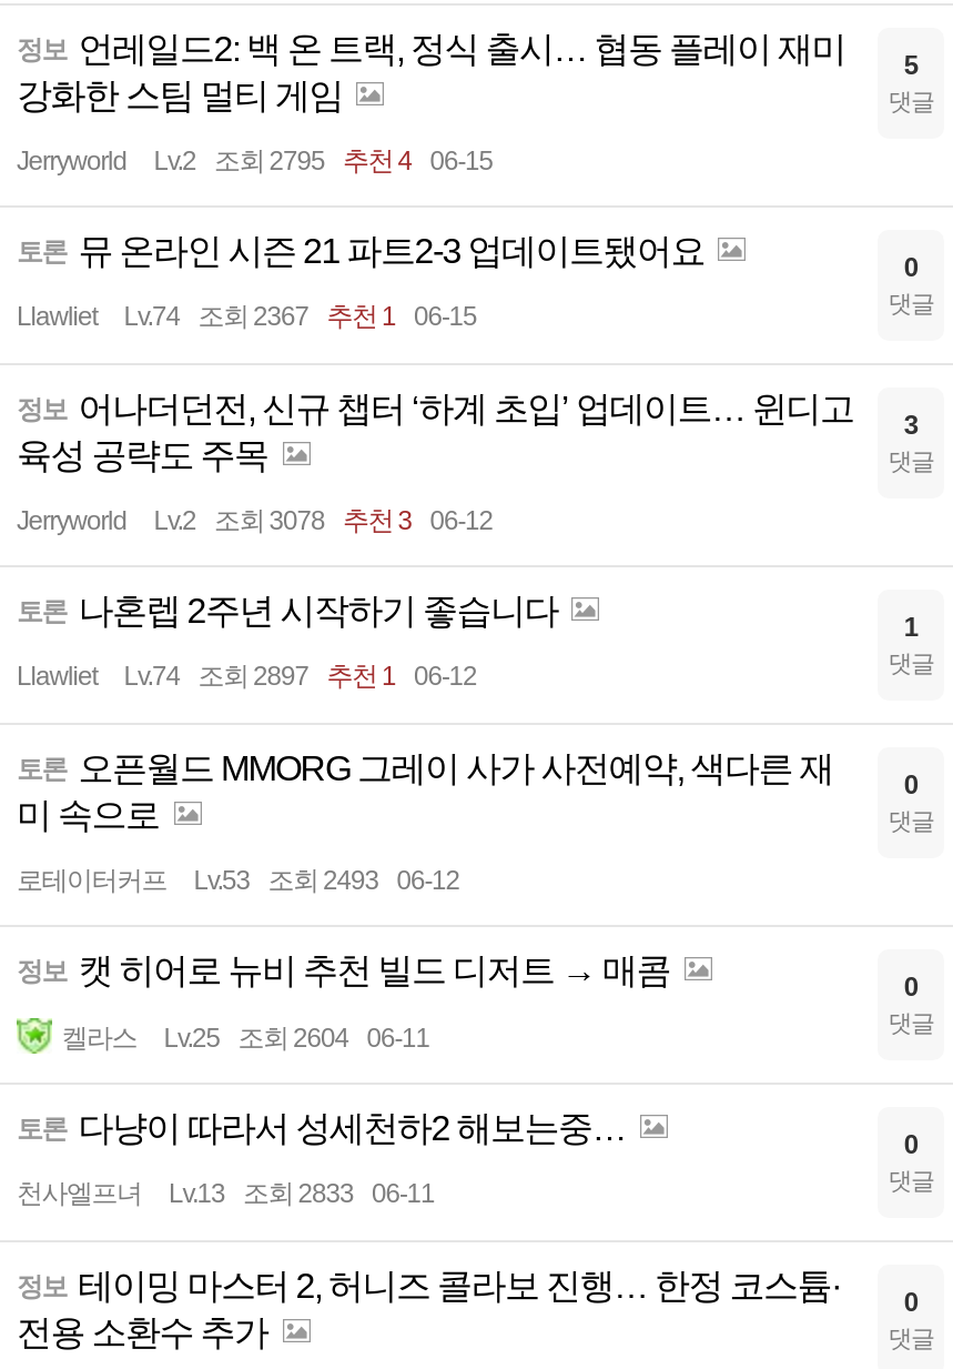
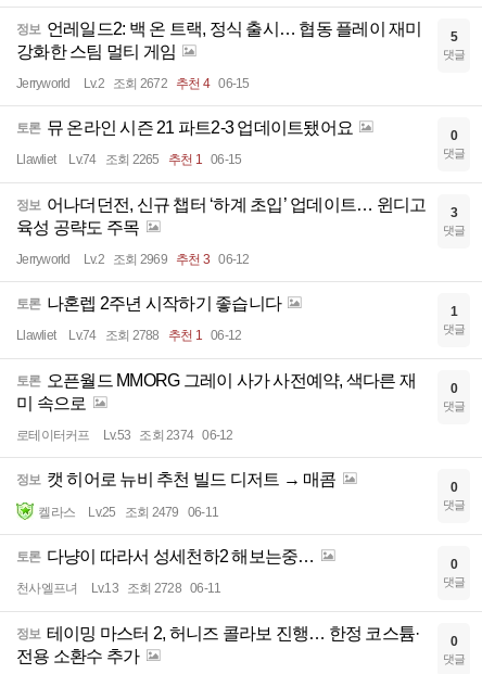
- Jerryworld Lv.2 조회 2795 추천 4 06-15
+ Jerryworld Lv.2 조회 2672 추천 4 06-15

- Llawliet Lv.74 조회 2367 추천 1 06-15
+ Llawliet Lv.74 조회 2265 추천 1 06-15

- Jerryworld Lv.2 조회 3078 추천 3 06-12
+ Jerryworld Lv.2 조회 2969 추천 3 06-12

- Llawliet Lv.74 조회 2897 추천 1 06-12
+ Llawliet Lv.74 조회 2788 추천 1 06-12

- 로테이터커프 Lv.53 조회 2493 06-12
+ 로테이터커프 Lv.53 조회 2374 06-12

- 켈라스 Lv.25 조회 2604 06-11
+ 켈라스 Lv.25 조회 2479 06-11

- 천사엘프녀 Lv.13 조회 2833 06-11
+ 천사엘프녀 Lv.13 조회 2728 06-11
